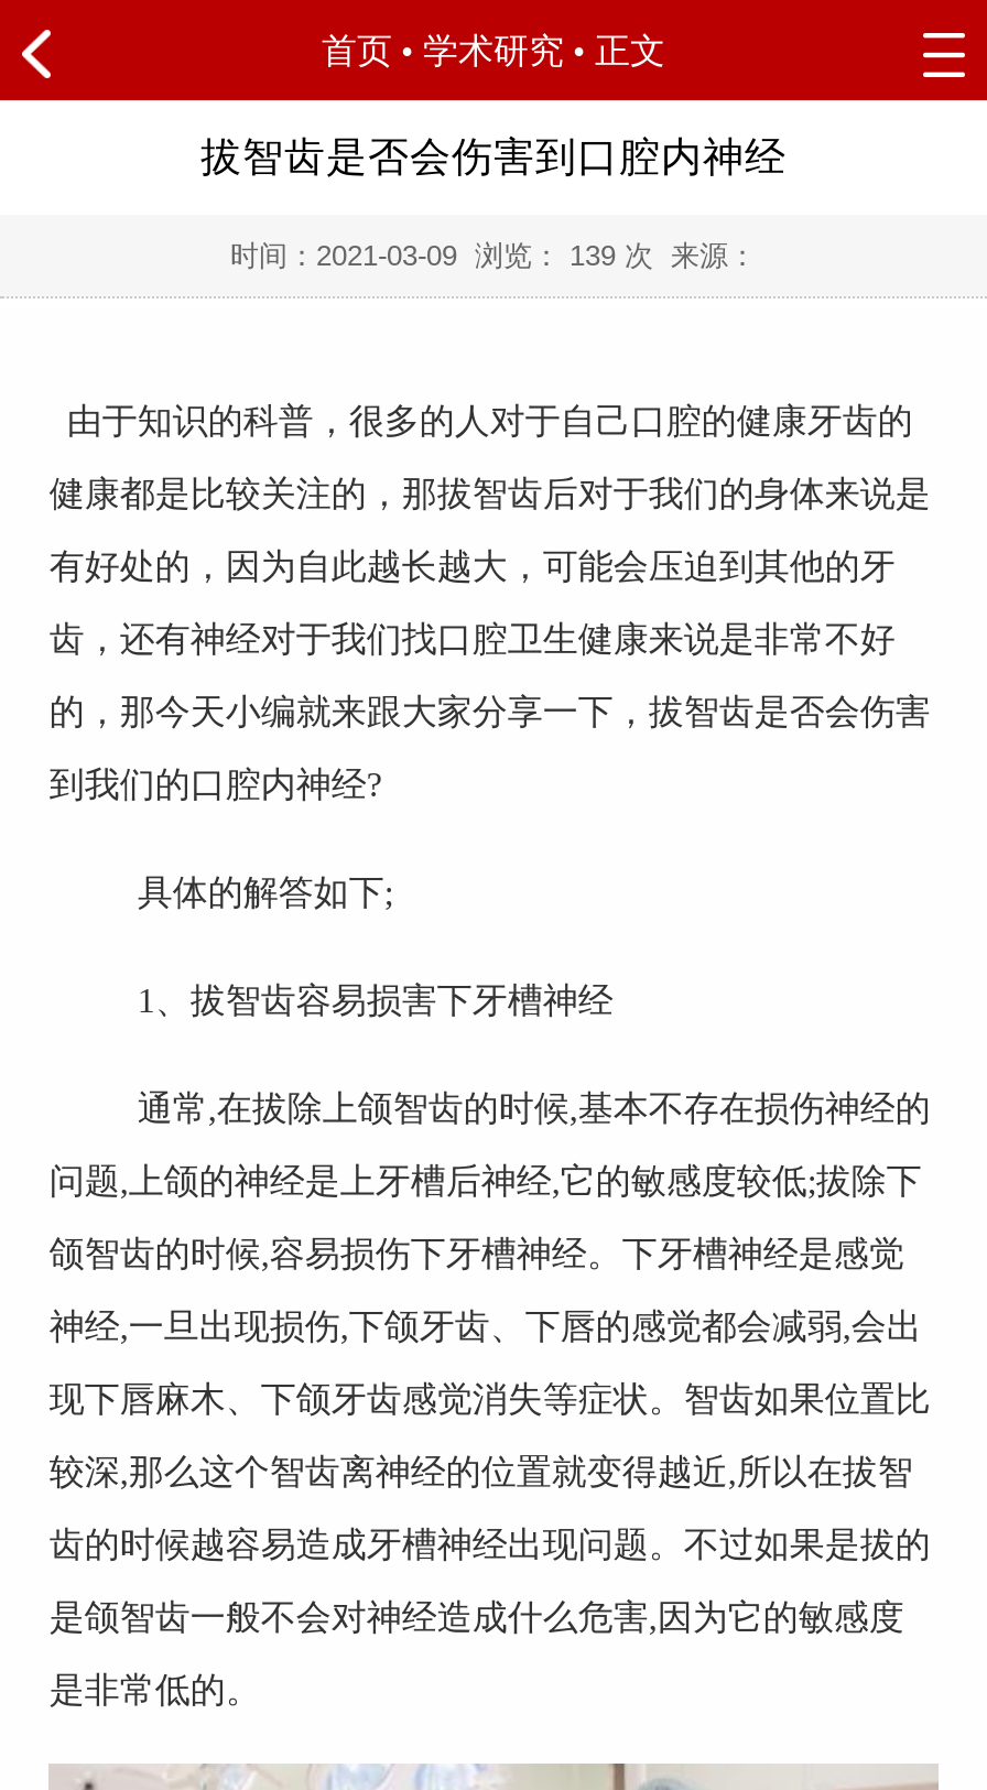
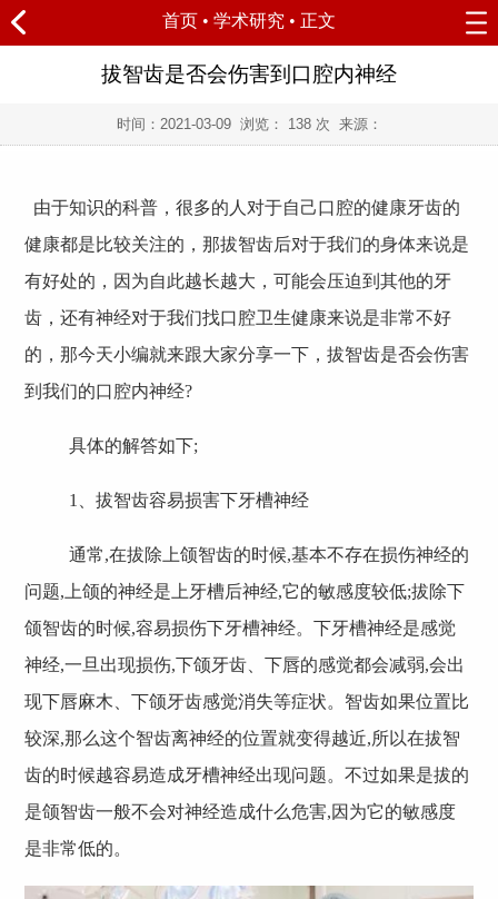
- 时间：2021-03-09浏览：139 次 来源：
+ 时间：2021-03-09浏览：138 次 来源：
